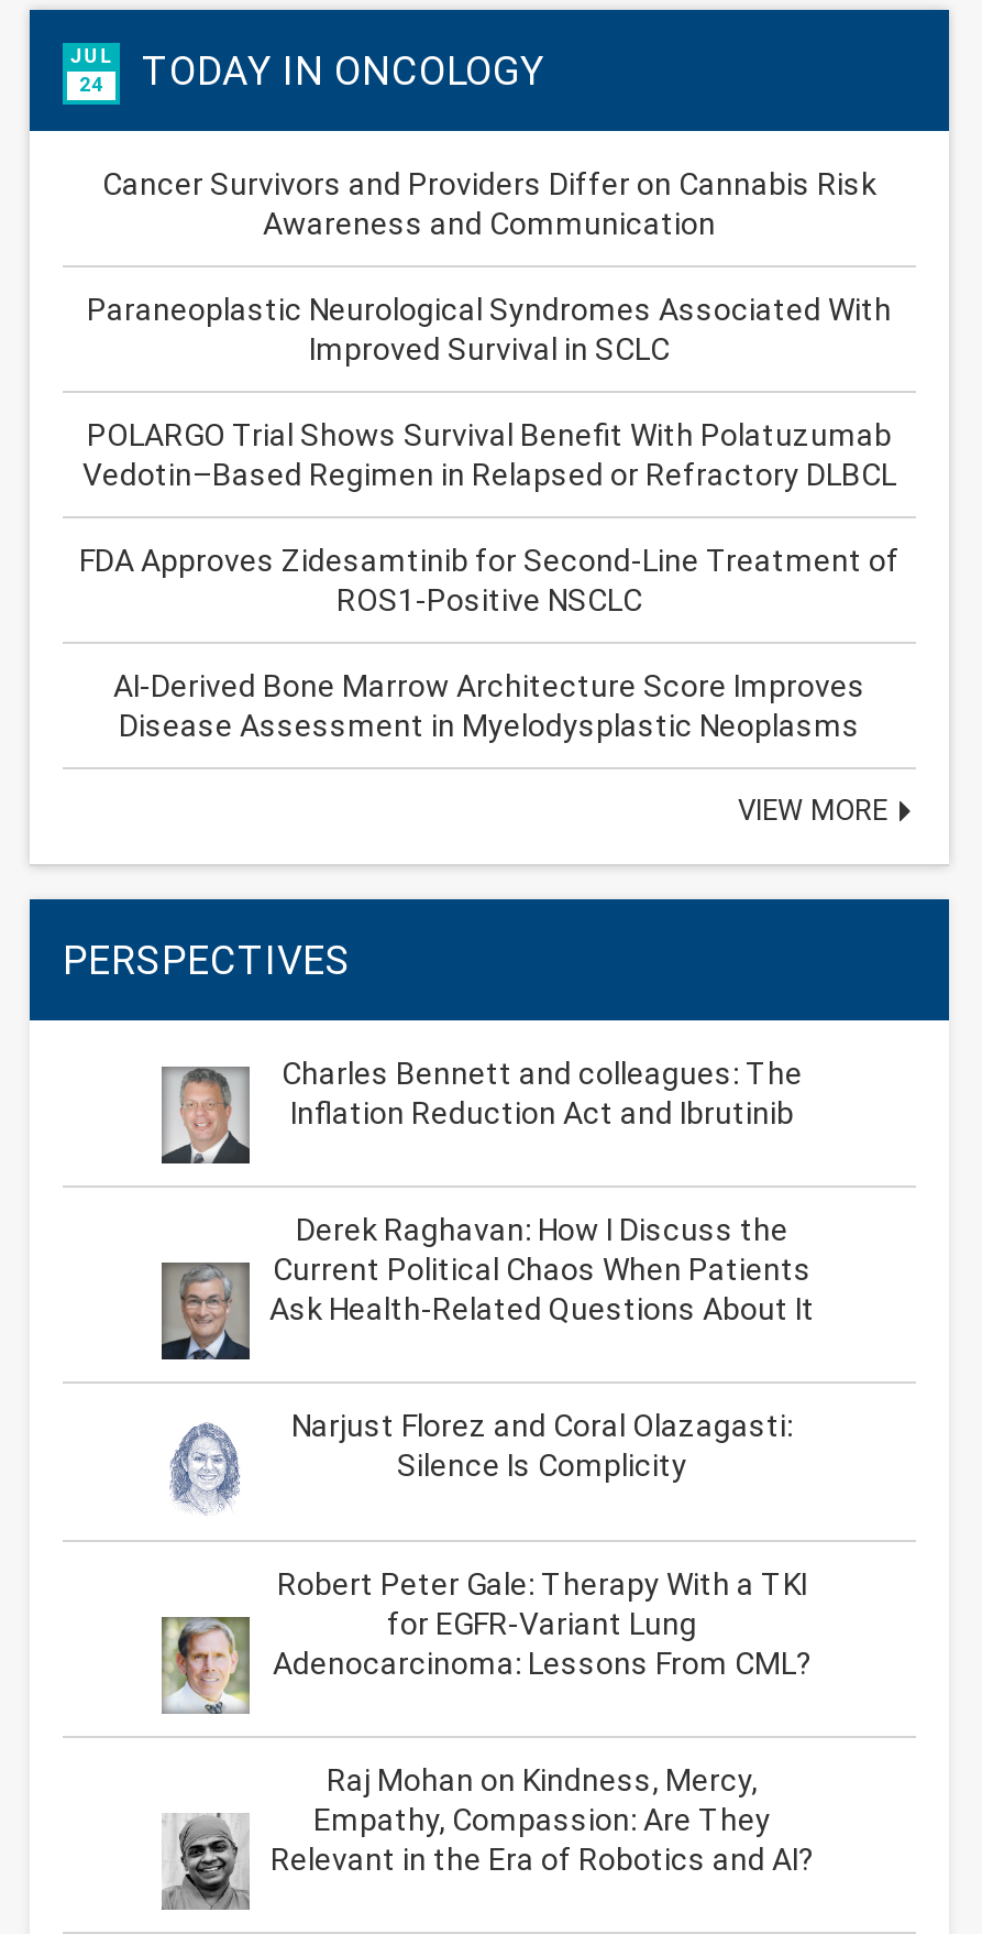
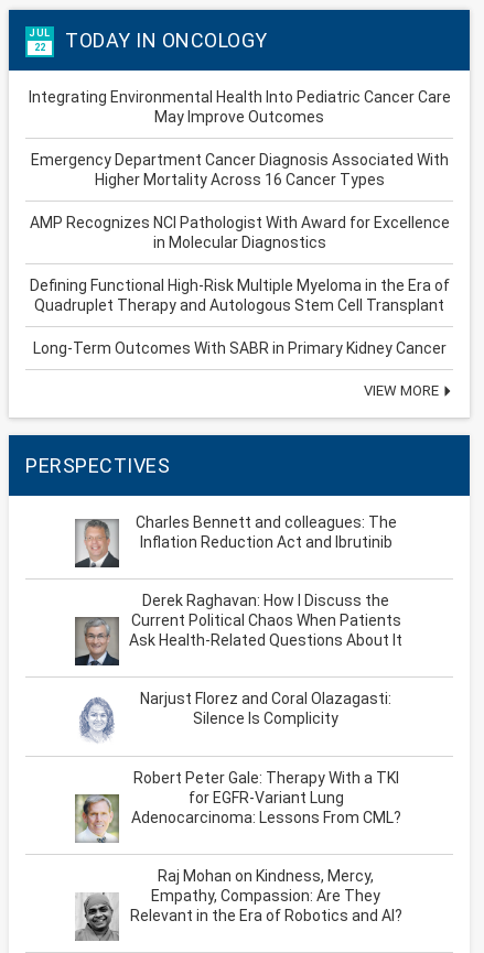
- JUL 24 TODAY IN ONCOLOGY
+ JUL 22 TODAY IN ONCOLOGY

- Cancer Survivors and Providers Differ on Cannabis Risk
- Awareness and Communication
+ Integrating Environmental Health Into Pediatric Cancer Care
+ May Improve Outcomes

- Paraneoplastic Neurological Syndromes Associated With
- Improved Survival in SCLC
+ Emergency Department Cancer Diagnosis Associated With
+ Higher Mortality Across 16 Cancer Types

- POLARGO Trial Shows Survival Benefit With Polatuzumab
- Vedotin–Based Regimen in Relapsed or Refractory DLBCL
+ AMP Recognizes NCI Pathologist With Award for Excellence
+ in Molecular Diagnostics

- FDA Approves Zidesamtinib for Second-Line Treatment of
- ROS1-Positive NSCLC
+ Defining Functional High-Risk Multiple Myeloma in the Era of
+ Quadruplet Therapy and Autologous Stem Cell Transplant

- AI-Derived Bone Marrow Architecture Score Improves
- Disease Assessment in Myelodysplastic Neoplasms
+ Long-Term Outcomes With SABR in Primary Kidney Cancer
